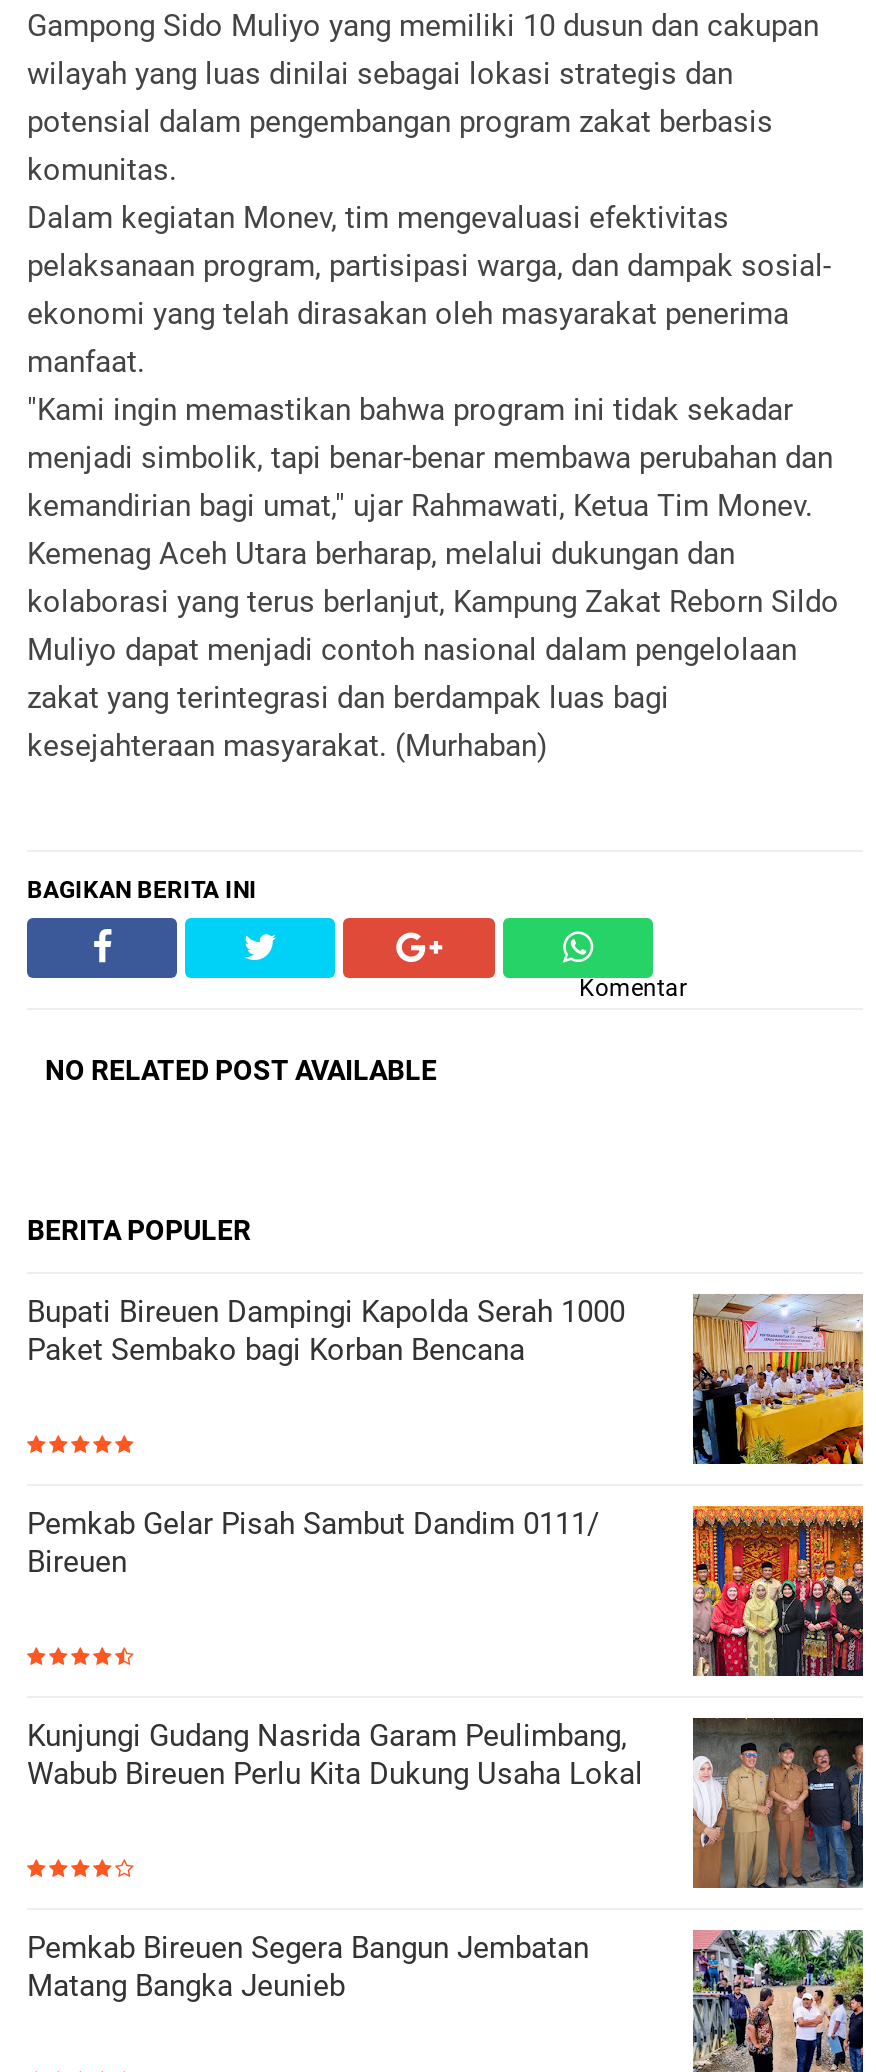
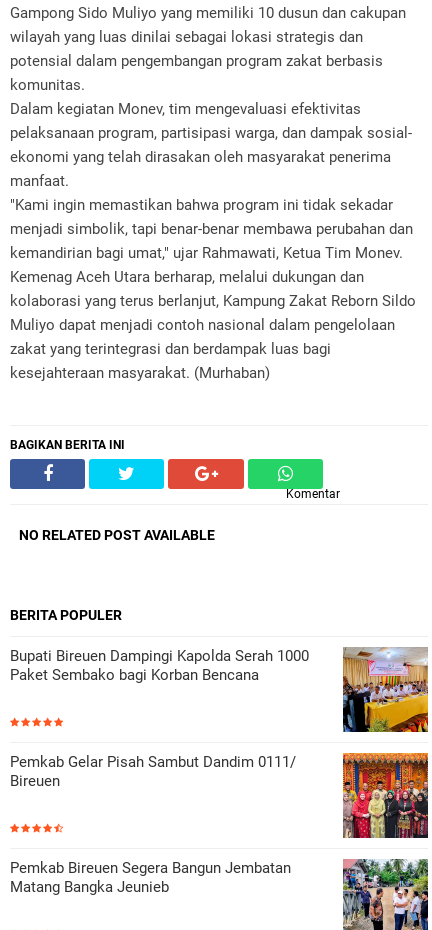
- [image]
- Kunjungi Gudang Nasrida Garam Peulimbang,
- Wabub Bireuen Perlu Kita Dukung Usaha Lokal
